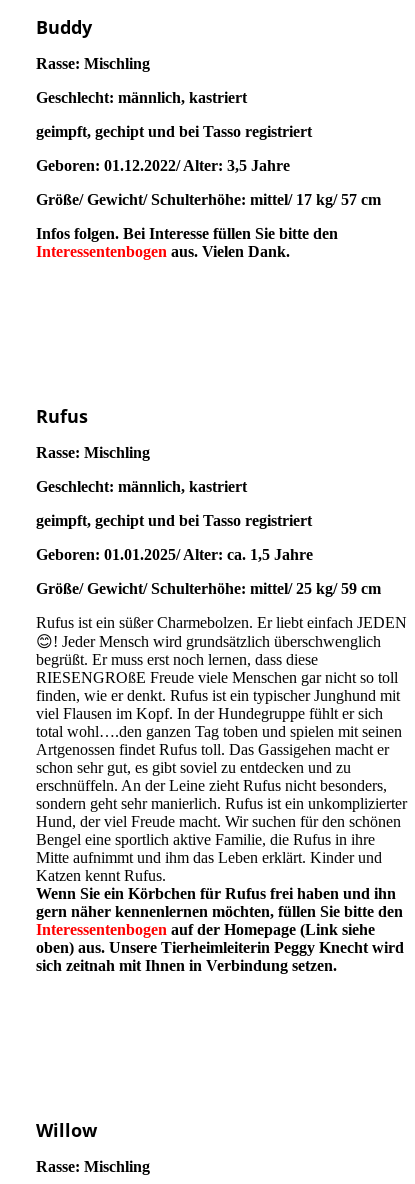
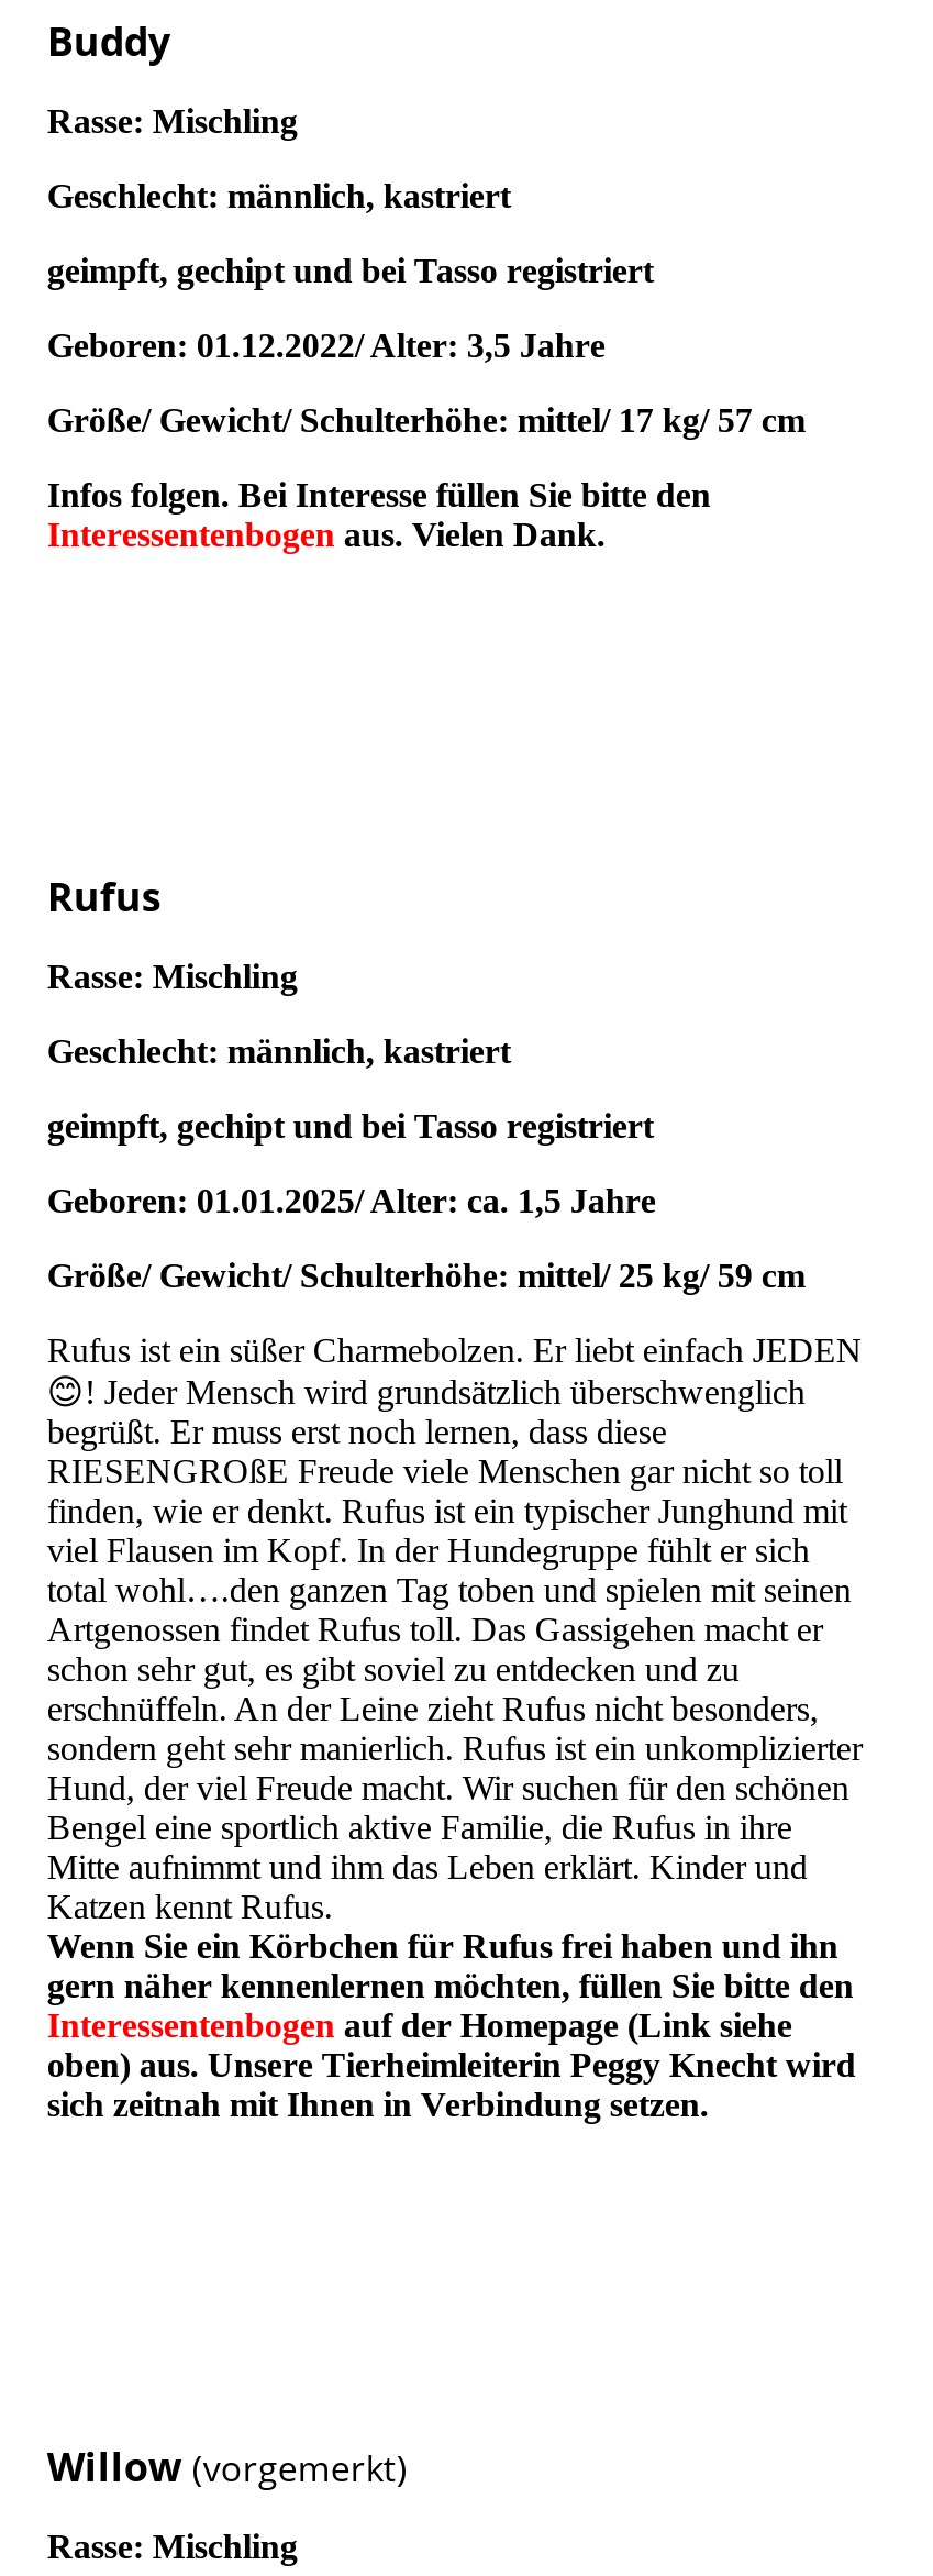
- Willow
+ Willow (vorgemerkt)
